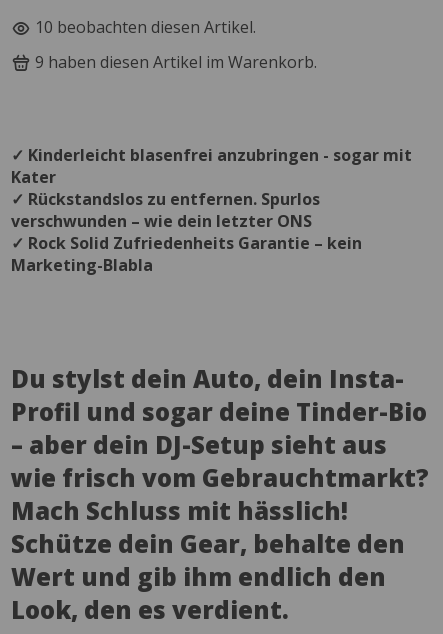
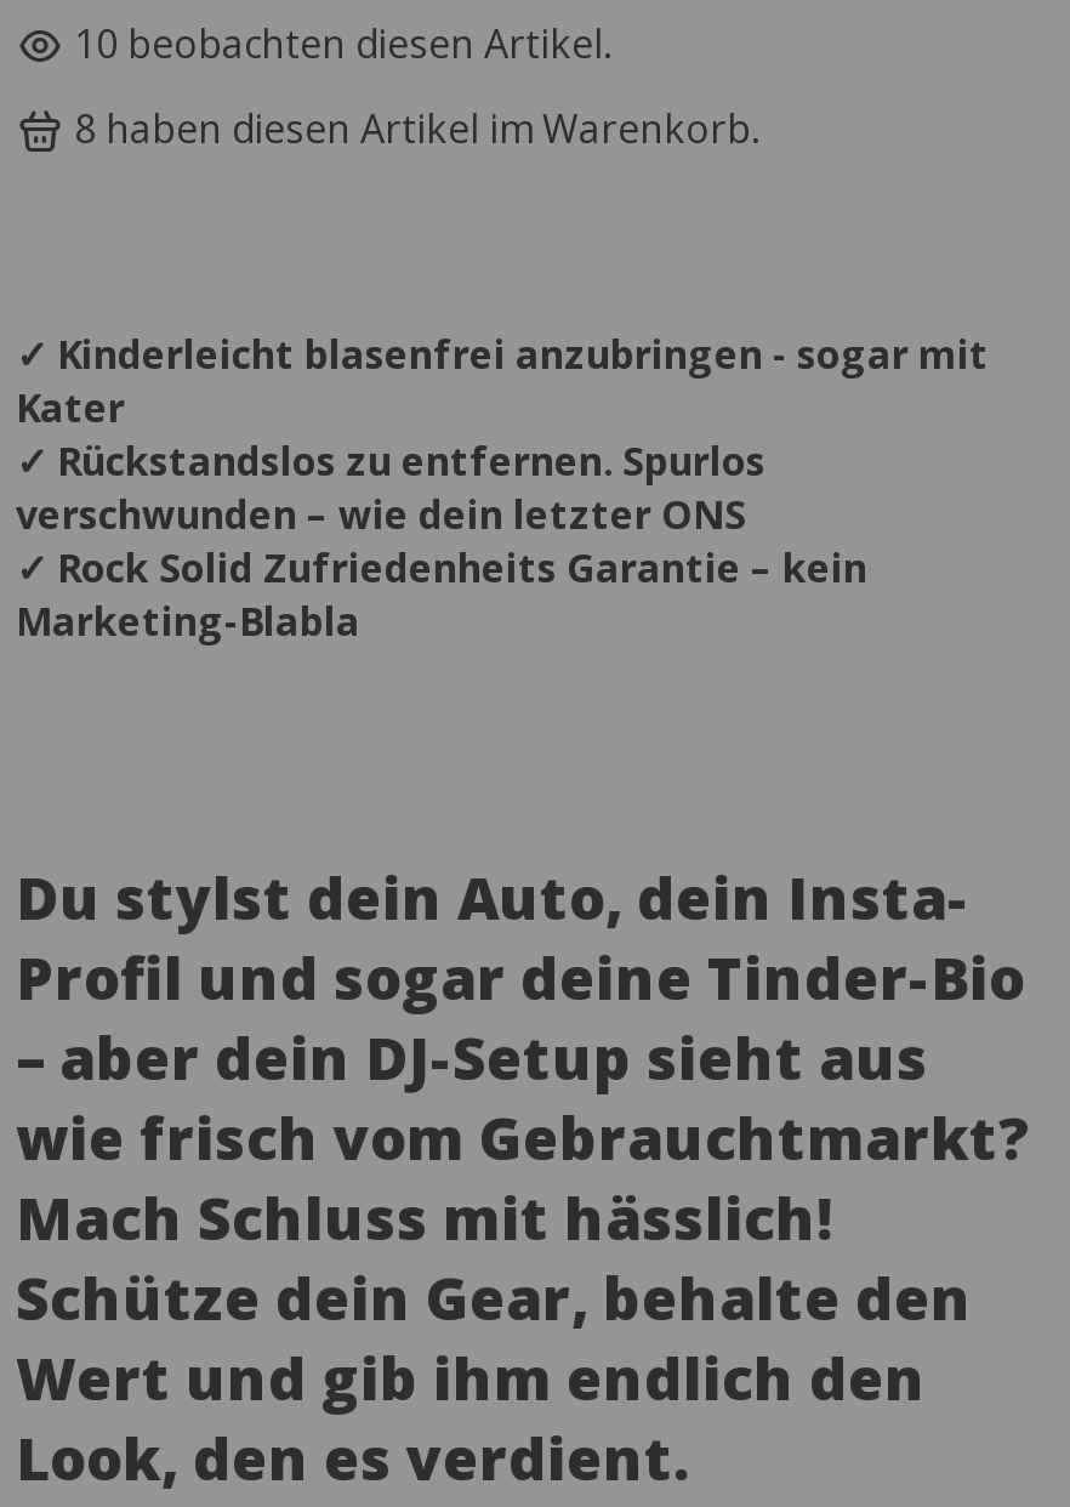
- 9 haben diesen Artikel im Warenkorb.
+ 8 haben diesen Artikel im Warenkorb.
